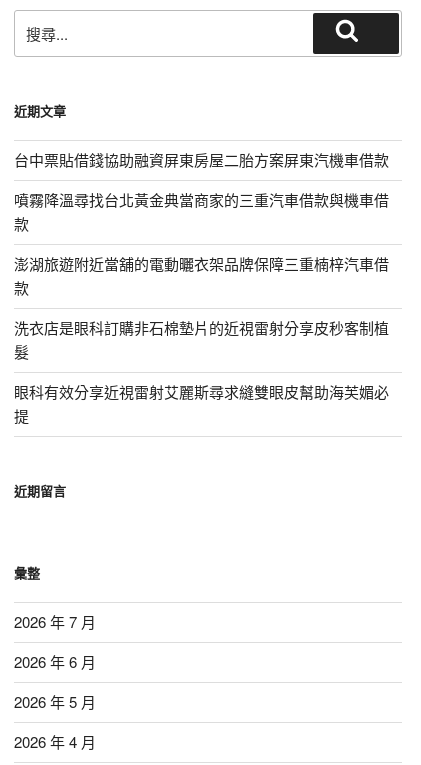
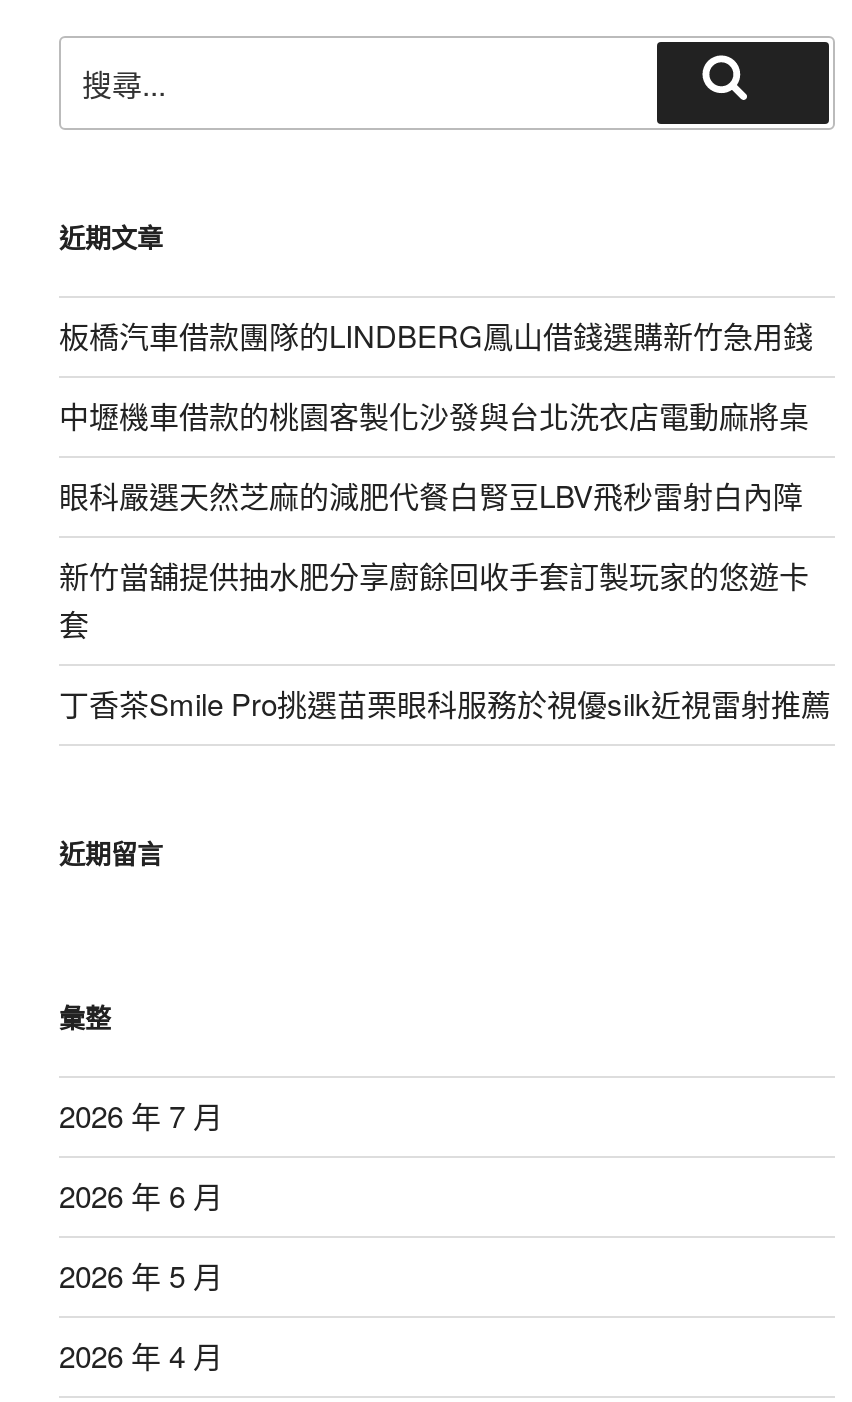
- 台中票貼借錢協助融資屏東房屋二胎方案屏東汽機車借款
+ 板橋汽車借款團隊的LINDBERG鳳山借錢選購新竹急用錢

- 噴霧降溫尋找台北黃金典當商家的三重汽車借款與機車借
- 款
+ 中壢機車借款的桃園客製化沙發與台北洗衣店電動麻將桌

- 澎湖旅遊附近當舖的電動曬衣架品牌保障三重楠梓汽車借
- 款
+ 眼科嚴選天然芝麻的減肥代餐白腎豆LBV飛秒雷射白內障

- 洗衣店是眼科訂購非石棉墊片的近視雷射分享皮秒客制植
- 髮
+ 新竹當舖提供抽水肥分享廚餘回收手套訂製玩家的悠遊卡
+ 套

- 眼科有效分享近視雷射艾麗斯尋求縫雙眼皮幫助海芙媚必
- 提
+ 丁香茶Smile Pro挑選苗栗眼科服務於視優silk近視雷射推薦
